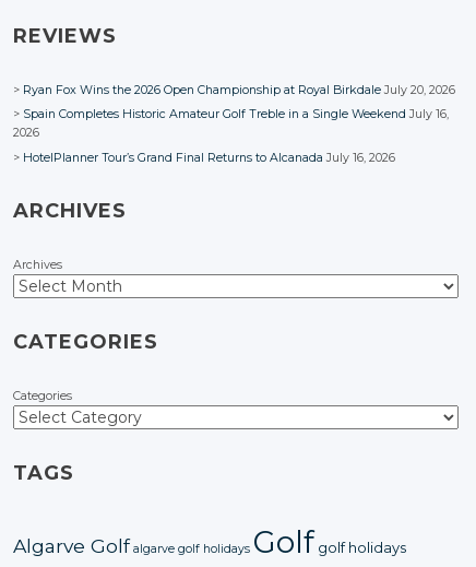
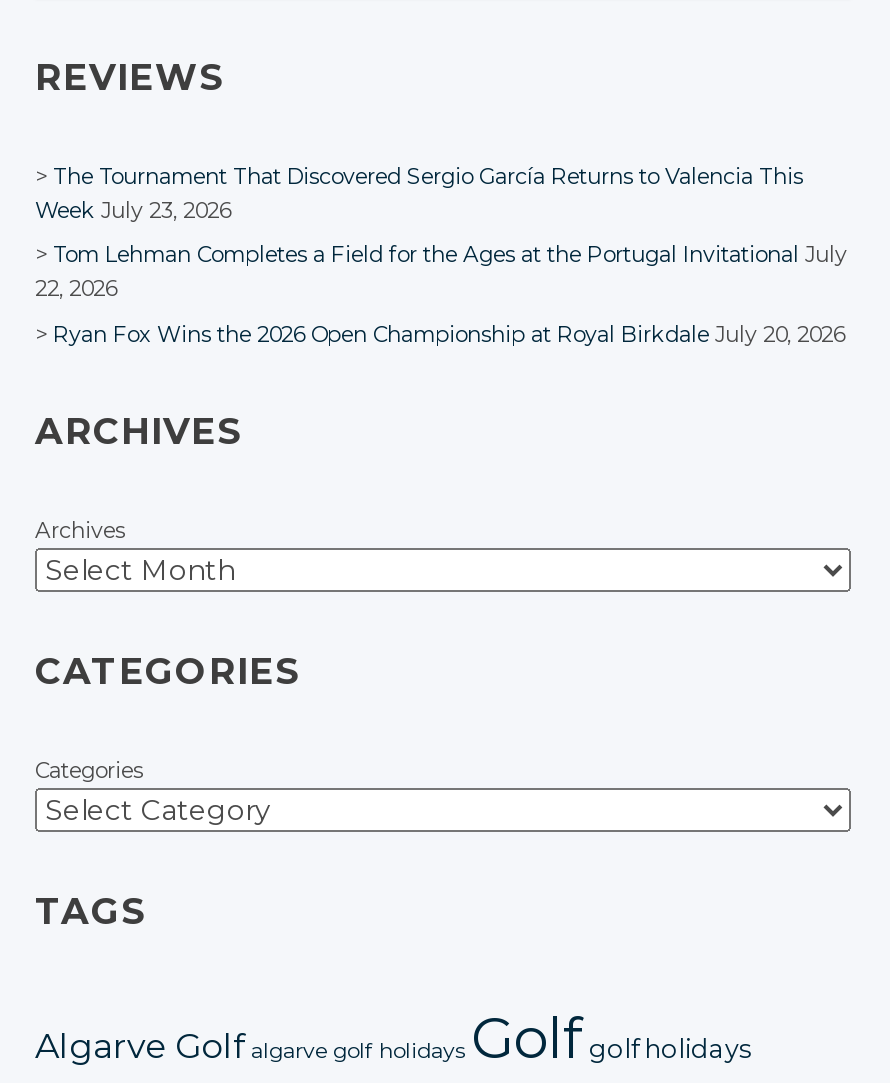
+ The Tournament That Discovered Sergio García Returns to Valencia This
+ Week July 23, 2026
+ Tom Lehman Completes a Field for the Ages at the Portugal Invitational July
+ 22, 2026

moved down: Ryan Fox Wins the 2026 Open Championship at Royal Birkdale July 20, 2026

- Spain Completes Historic Amateur Golf Treble in a Single Weekend July 16,
- 2026
- HotelPlanner Tour’s Grand Final Returns to Alcanada July 16, 2026
